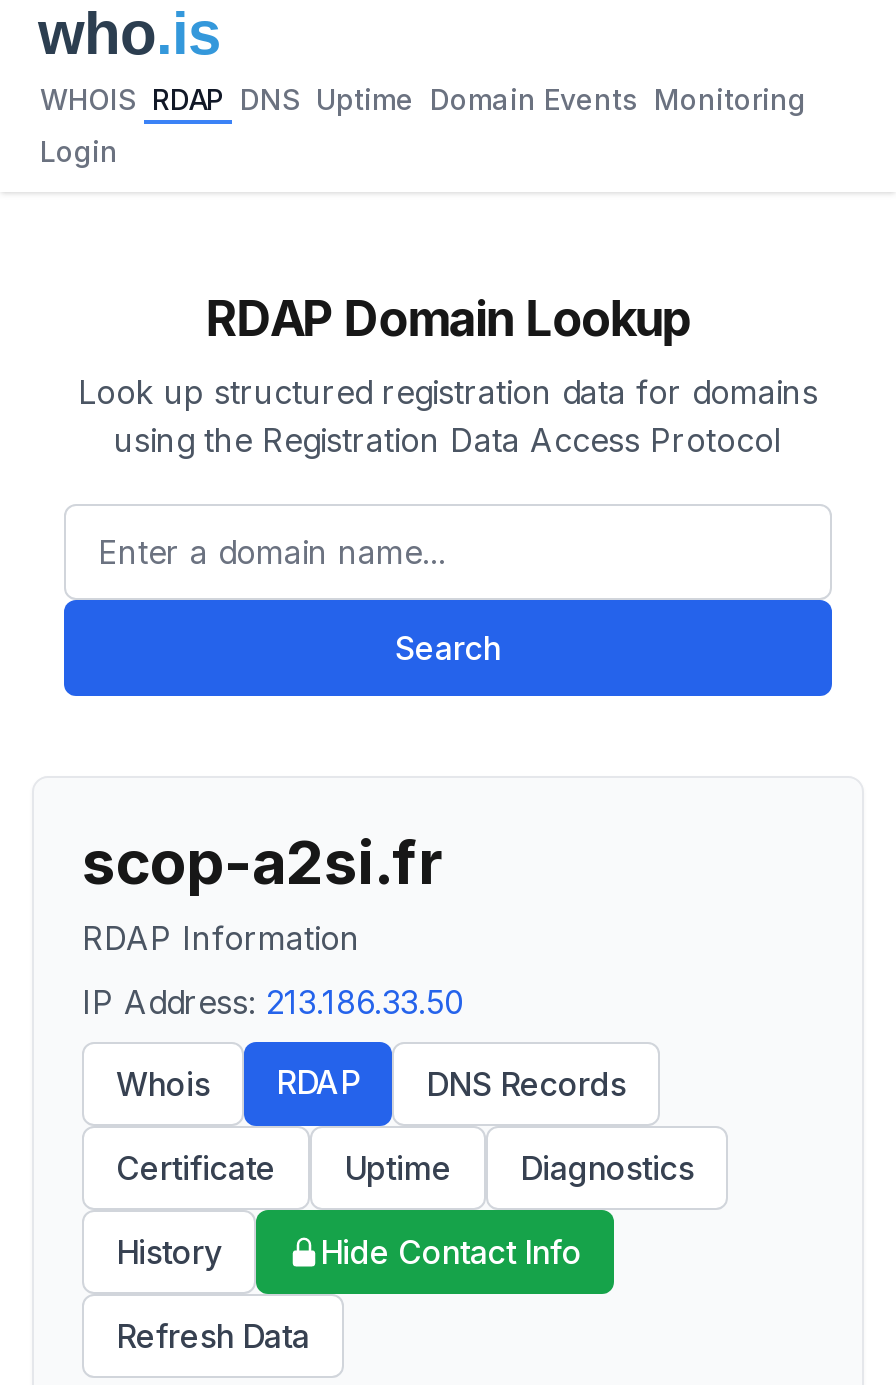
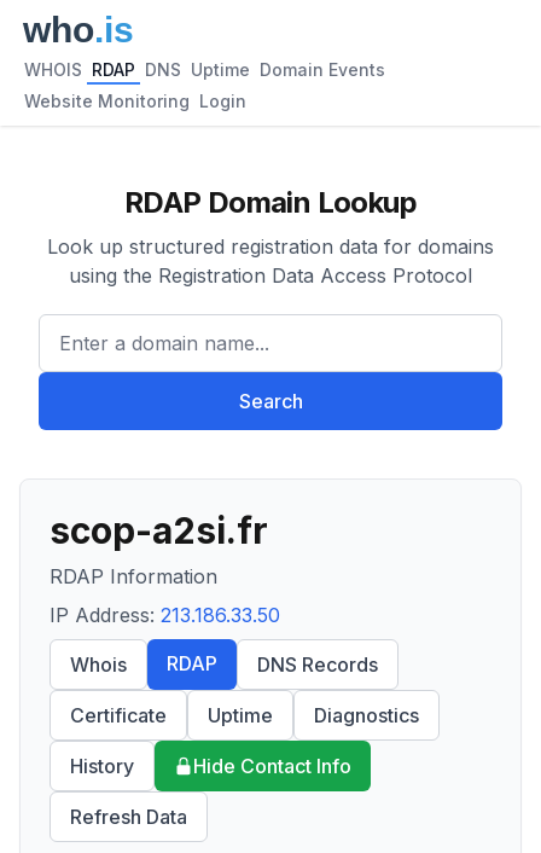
- WHOIS RDAP DNS Uptime Domain Events Monitoring
+ WHOIS RDAP DNS Uptime Domain Events

- Login
+ Website Monitoring Login
